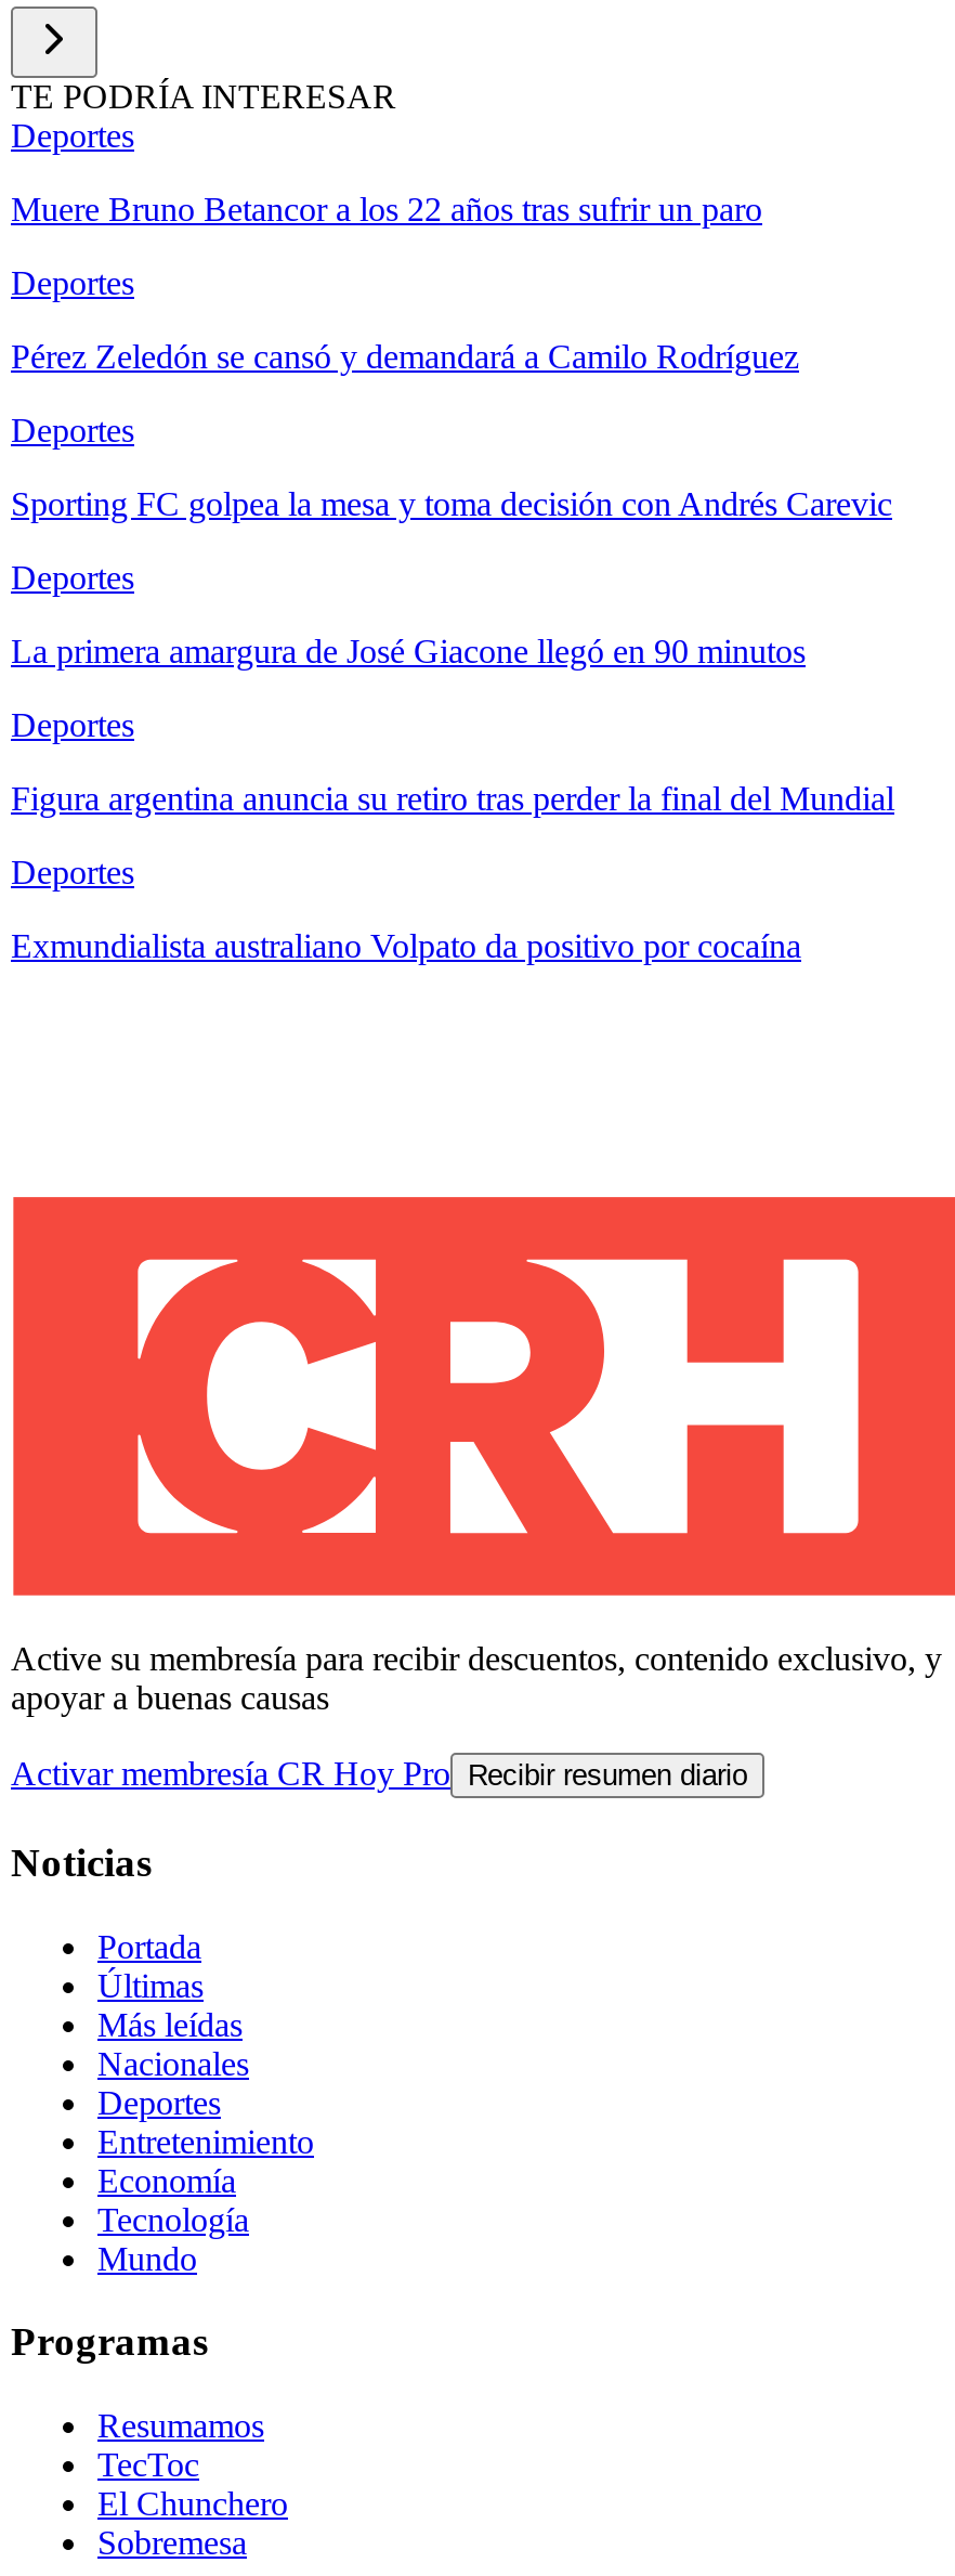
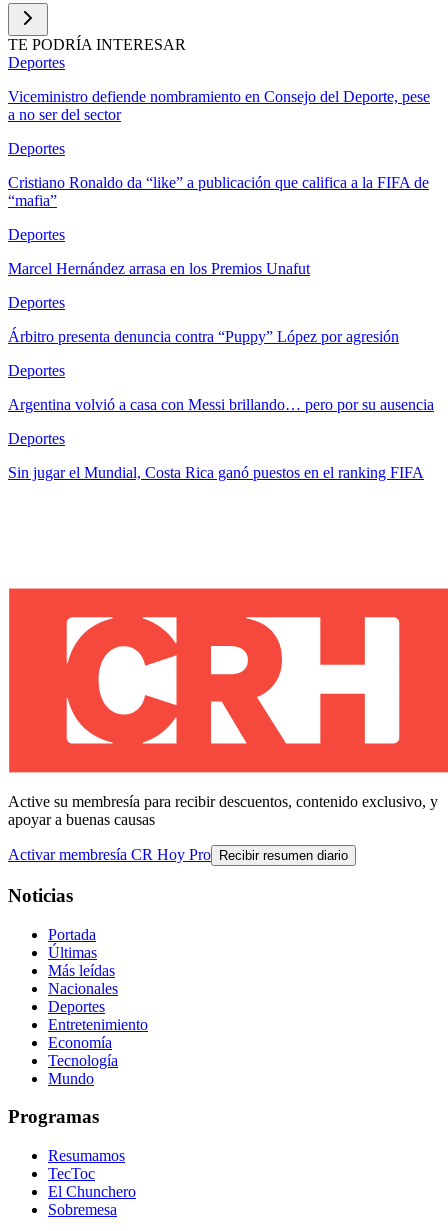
- Muere Bruno Betancor a los 22 años tras sufrir un paro
+ Viceministro defiende nombramiento en Consejo del Deporte, pese
+ a no ser del sector

- Pérez Zeledón se cansó y demandará a Camilo Rodríguez
+ Cristiano Ronaldo da “like” a publicación que califica a la FIFA de
+ “mafia”

- Sporting FC golpea la mesa y toma decisión con Andrés Carevic
+ Marcel Hernández arrasa en los Premios Unafut

- La primera amargura de José Giacone llegó en 90 minutos
+ Árbitro presenta denuncia contra “Puppy” López por agresión

- Figura argentina anuncia su retiro tras perder la final del Mundial
+ Argentina volvió a casa con Messi brillando… pero por su ausencia

- Exmundialista australiano Volpato da positivo por cocaína
+ Sin jugar el Mundial, Costa Rica ganó puestos en el ranking FIFA
